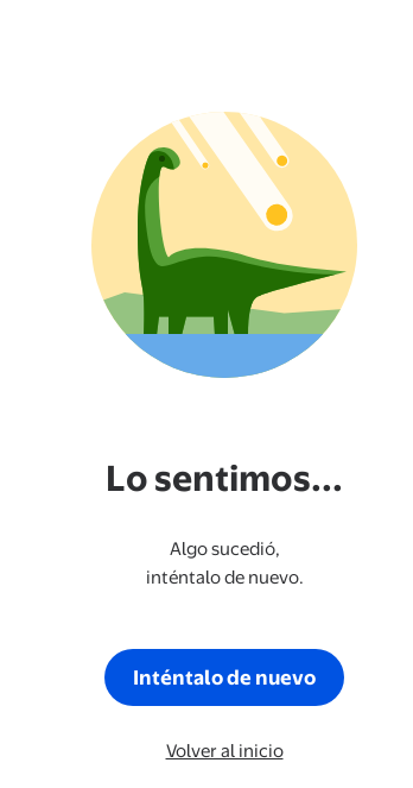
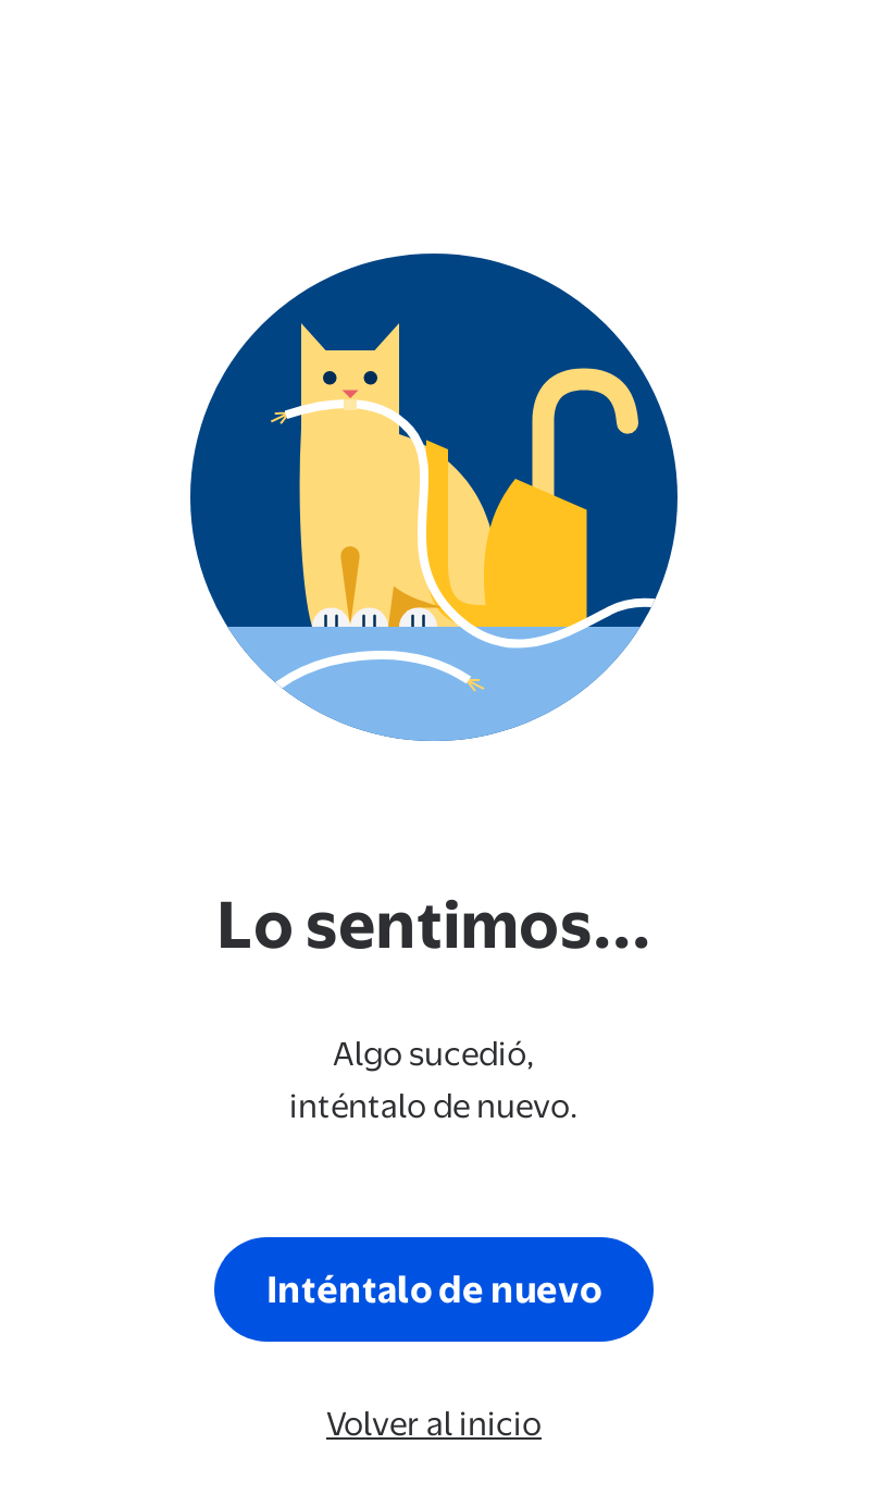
- [image]
+ [image]
